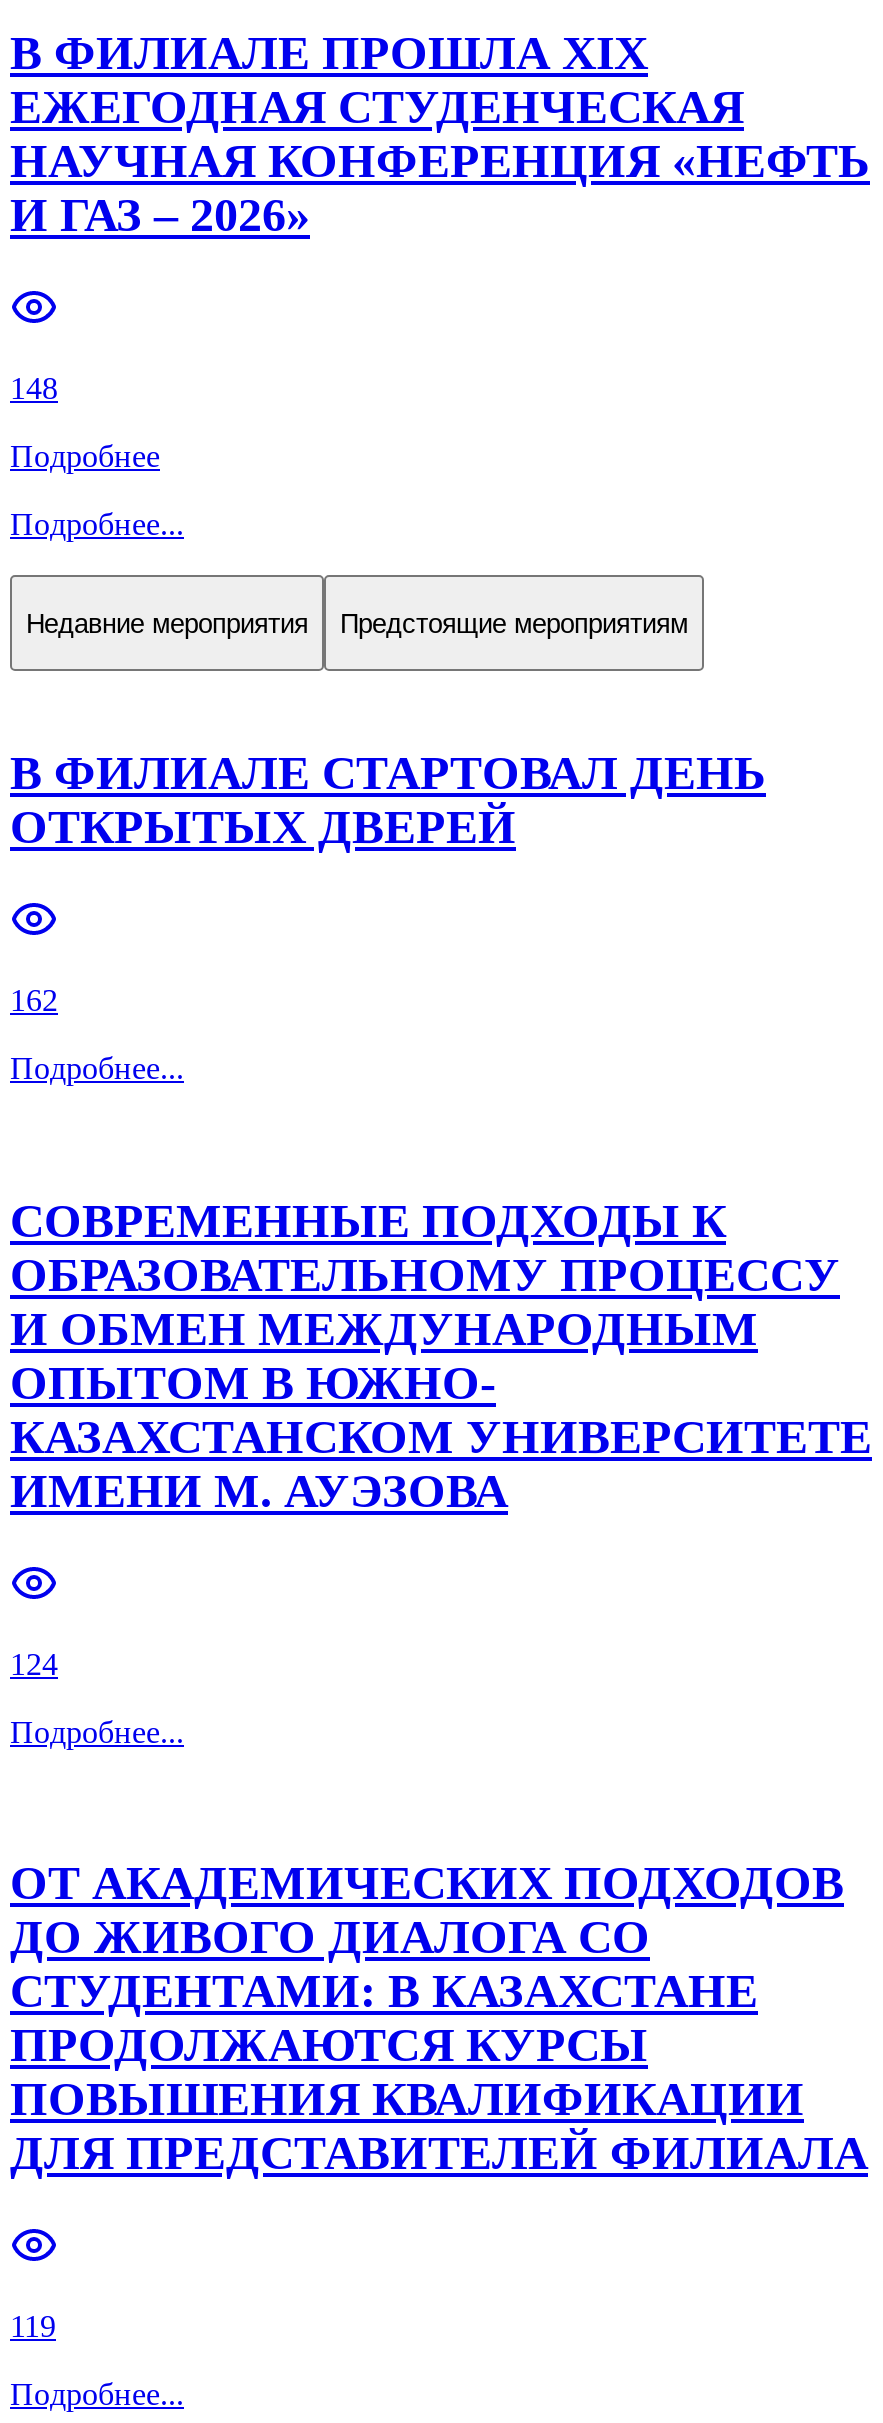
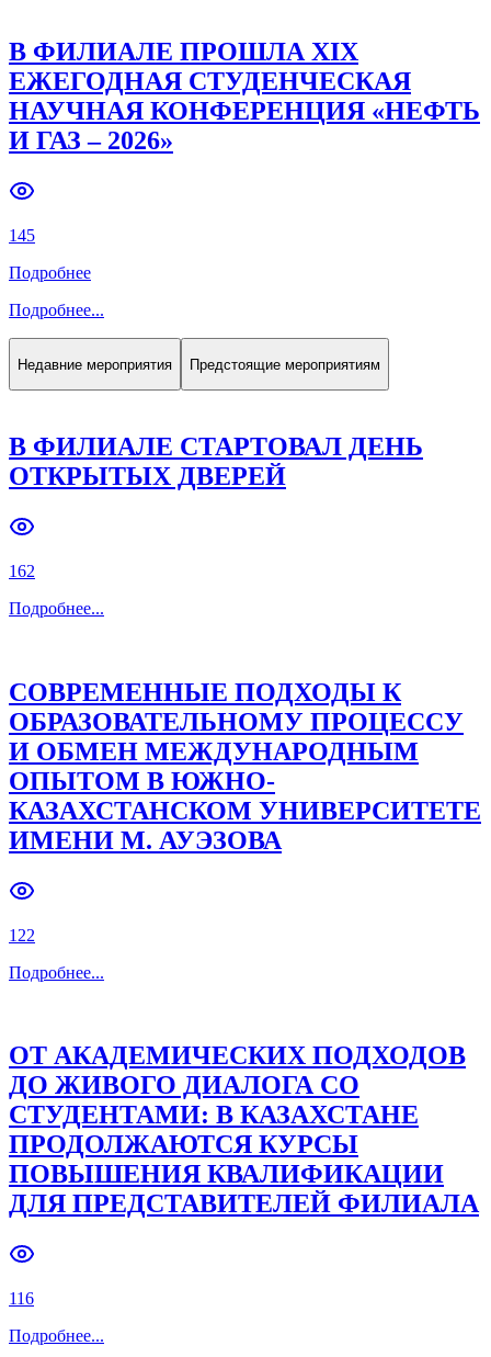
- 148
+ 145

- 124
+ 122

- 119
+ 116
